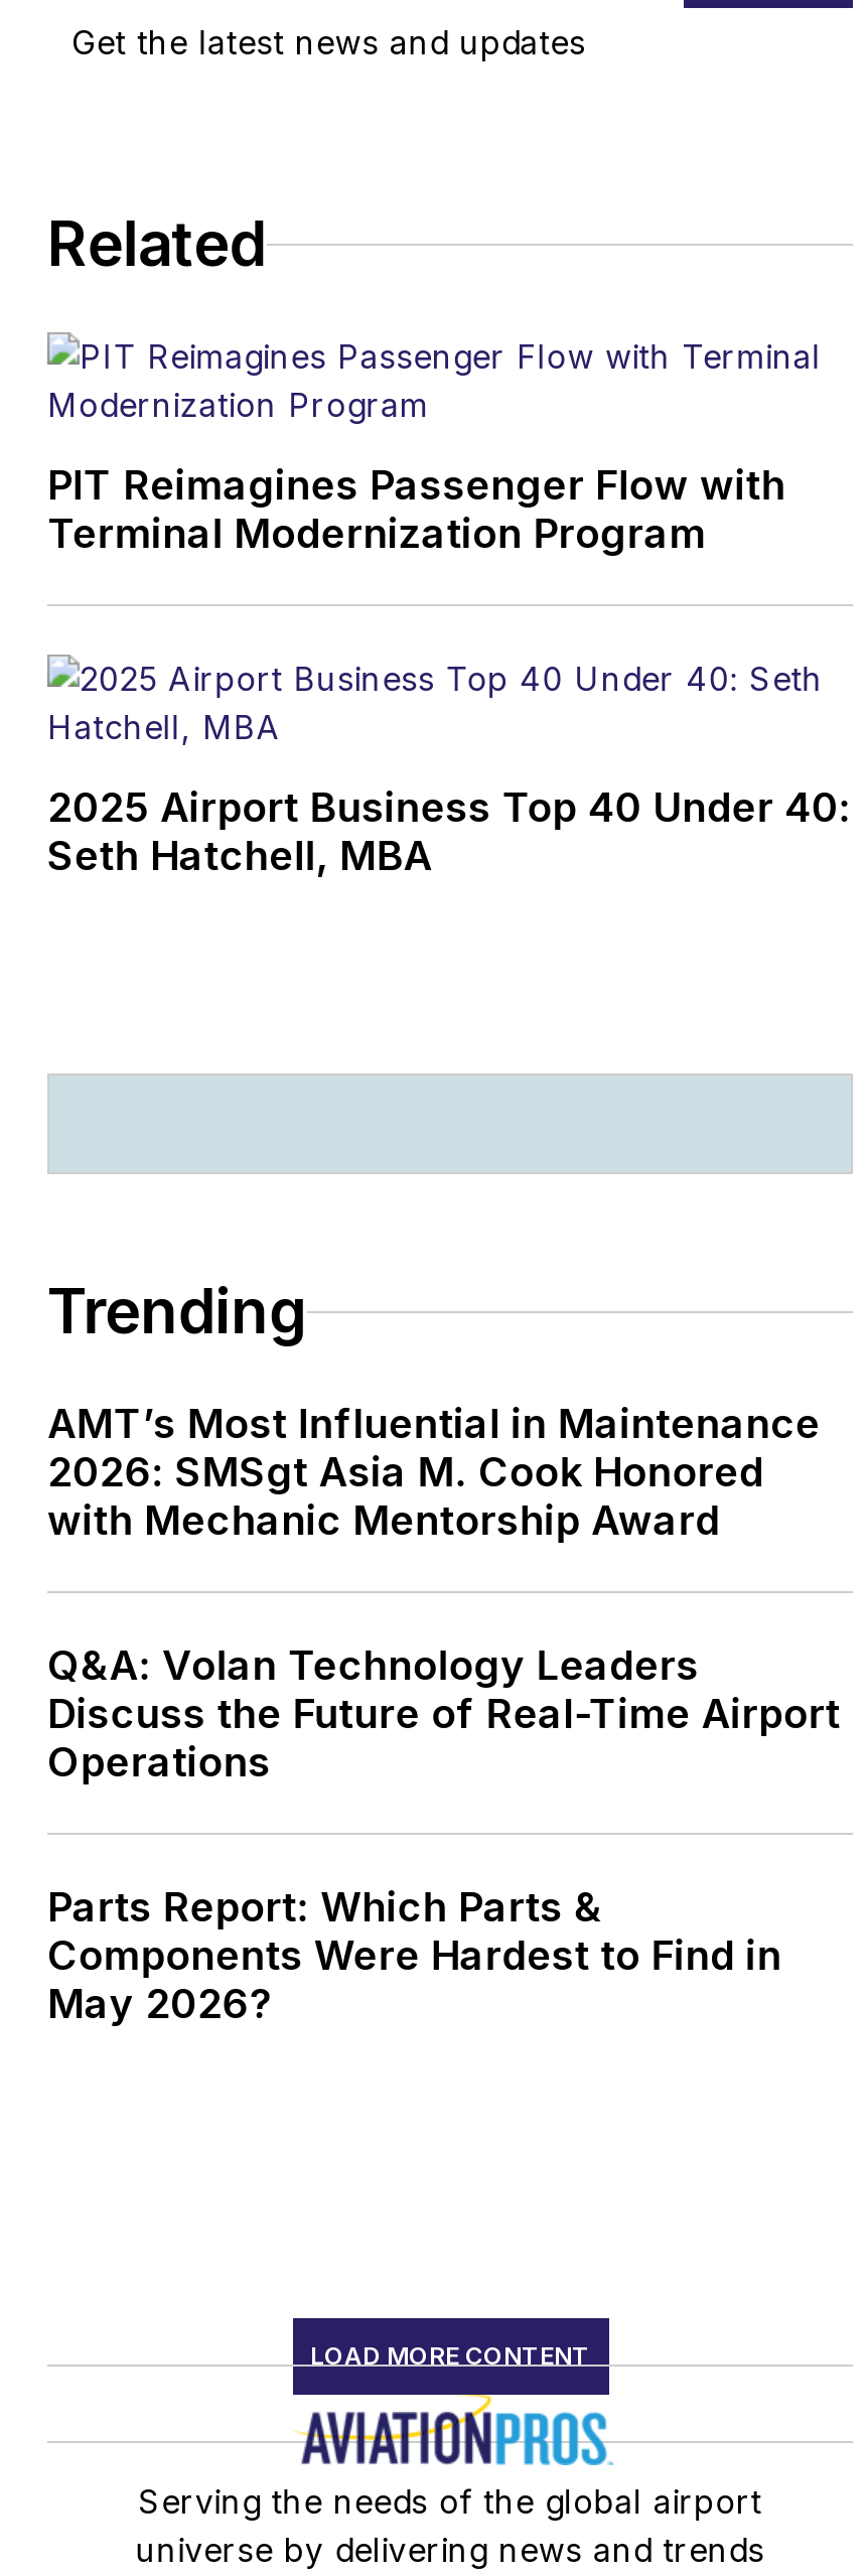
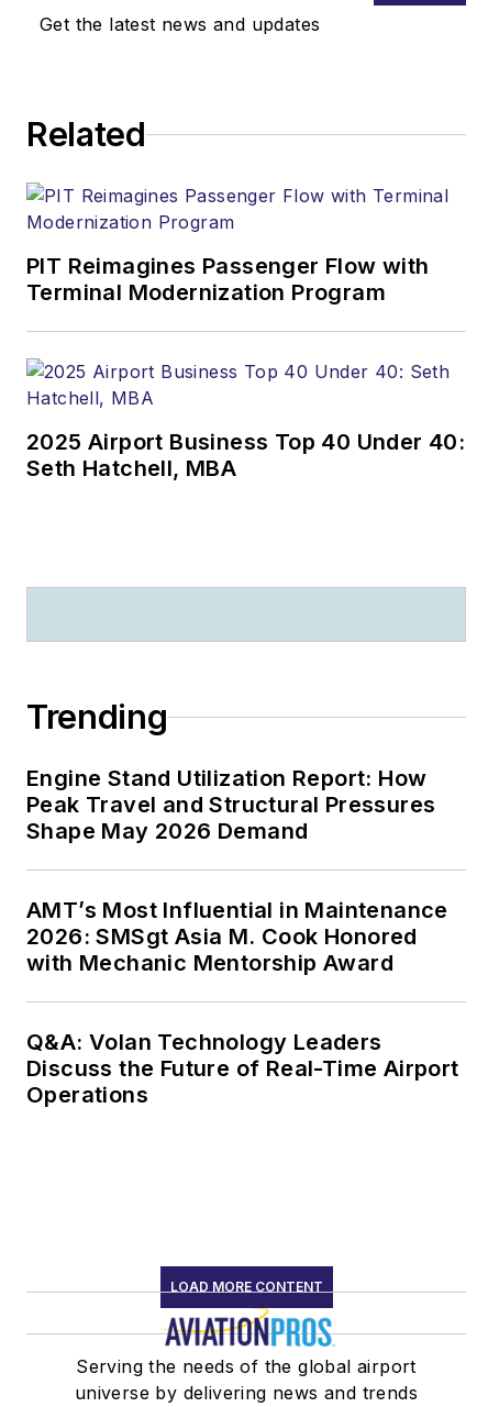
+ Engine Stand Utilization Report: How
+ Peak Travel and Structural Pressures
+ Shape May 2026 Demand

moved down: AMT’s Most Influential in Maintenance | 2026: SMSgt Asia M. Cook Honored | with Mechanic Mentorship Award | Q&A: Volan Technology Leaders | Discuss the Future of Real-Time Airport | Operations

- Parts Report: Which Parts &
- Components Were Hardest to Find in
- May 2026?
